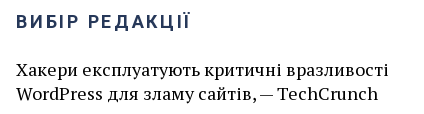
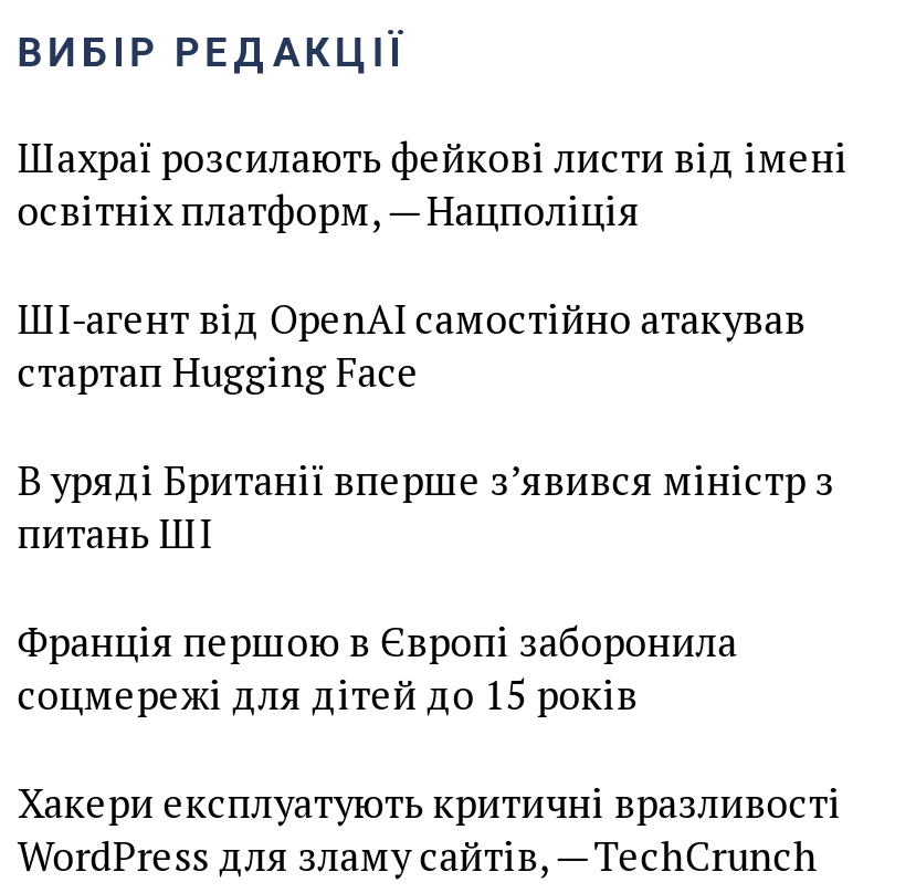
+ Шахраї розсилають фейкові листи від імені
+ освітніх платформ, — Нацполіція
+ ШІ-агент від OpenAI самостійно атакував
+ стартап Hugging Face
+ В уряді Британії вперше зʼявився міністр з
+ питань ШІ
+ Франція першою в Європі заборонила
+ соцмережі для дітей до 15 років
